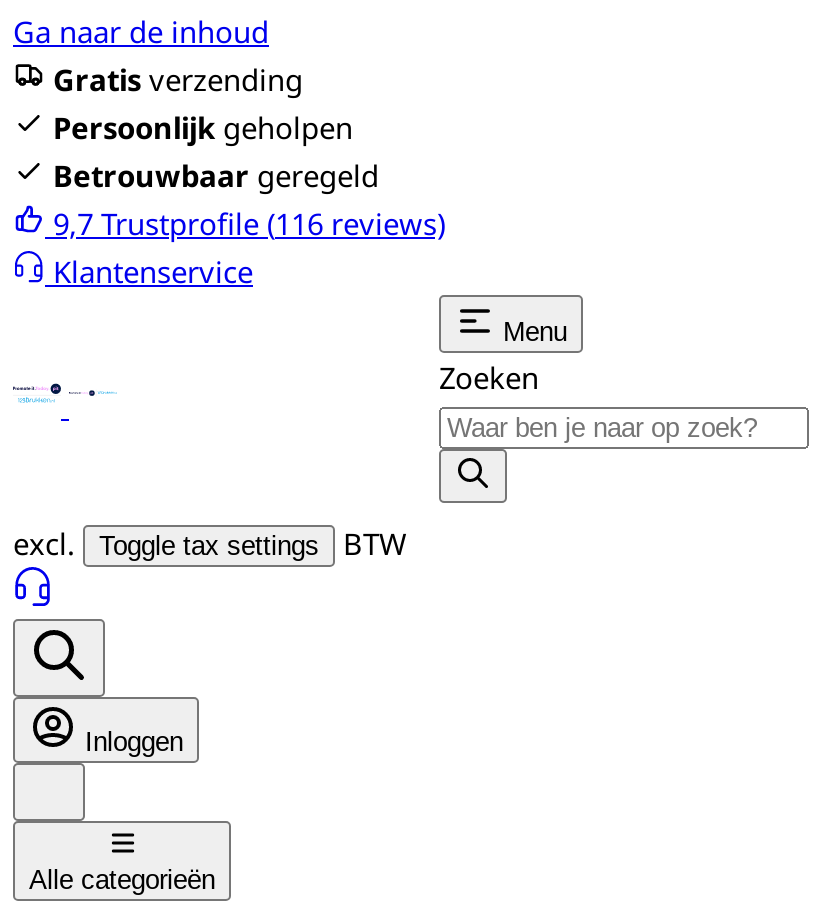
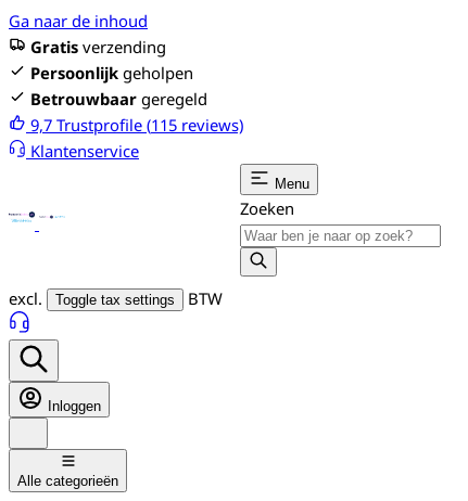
- 9,7 Trustprofile (116 reviews)
+ 9,7 Trustprofile (115 reviews)
